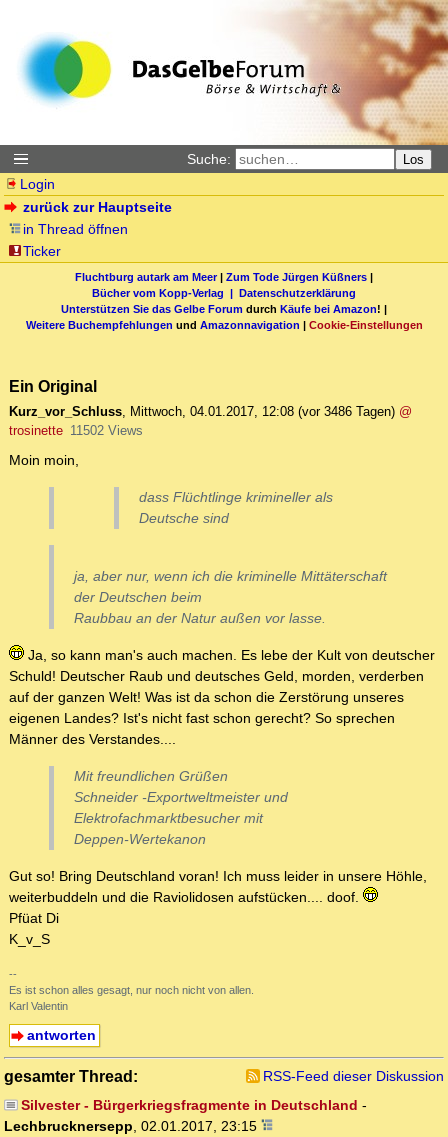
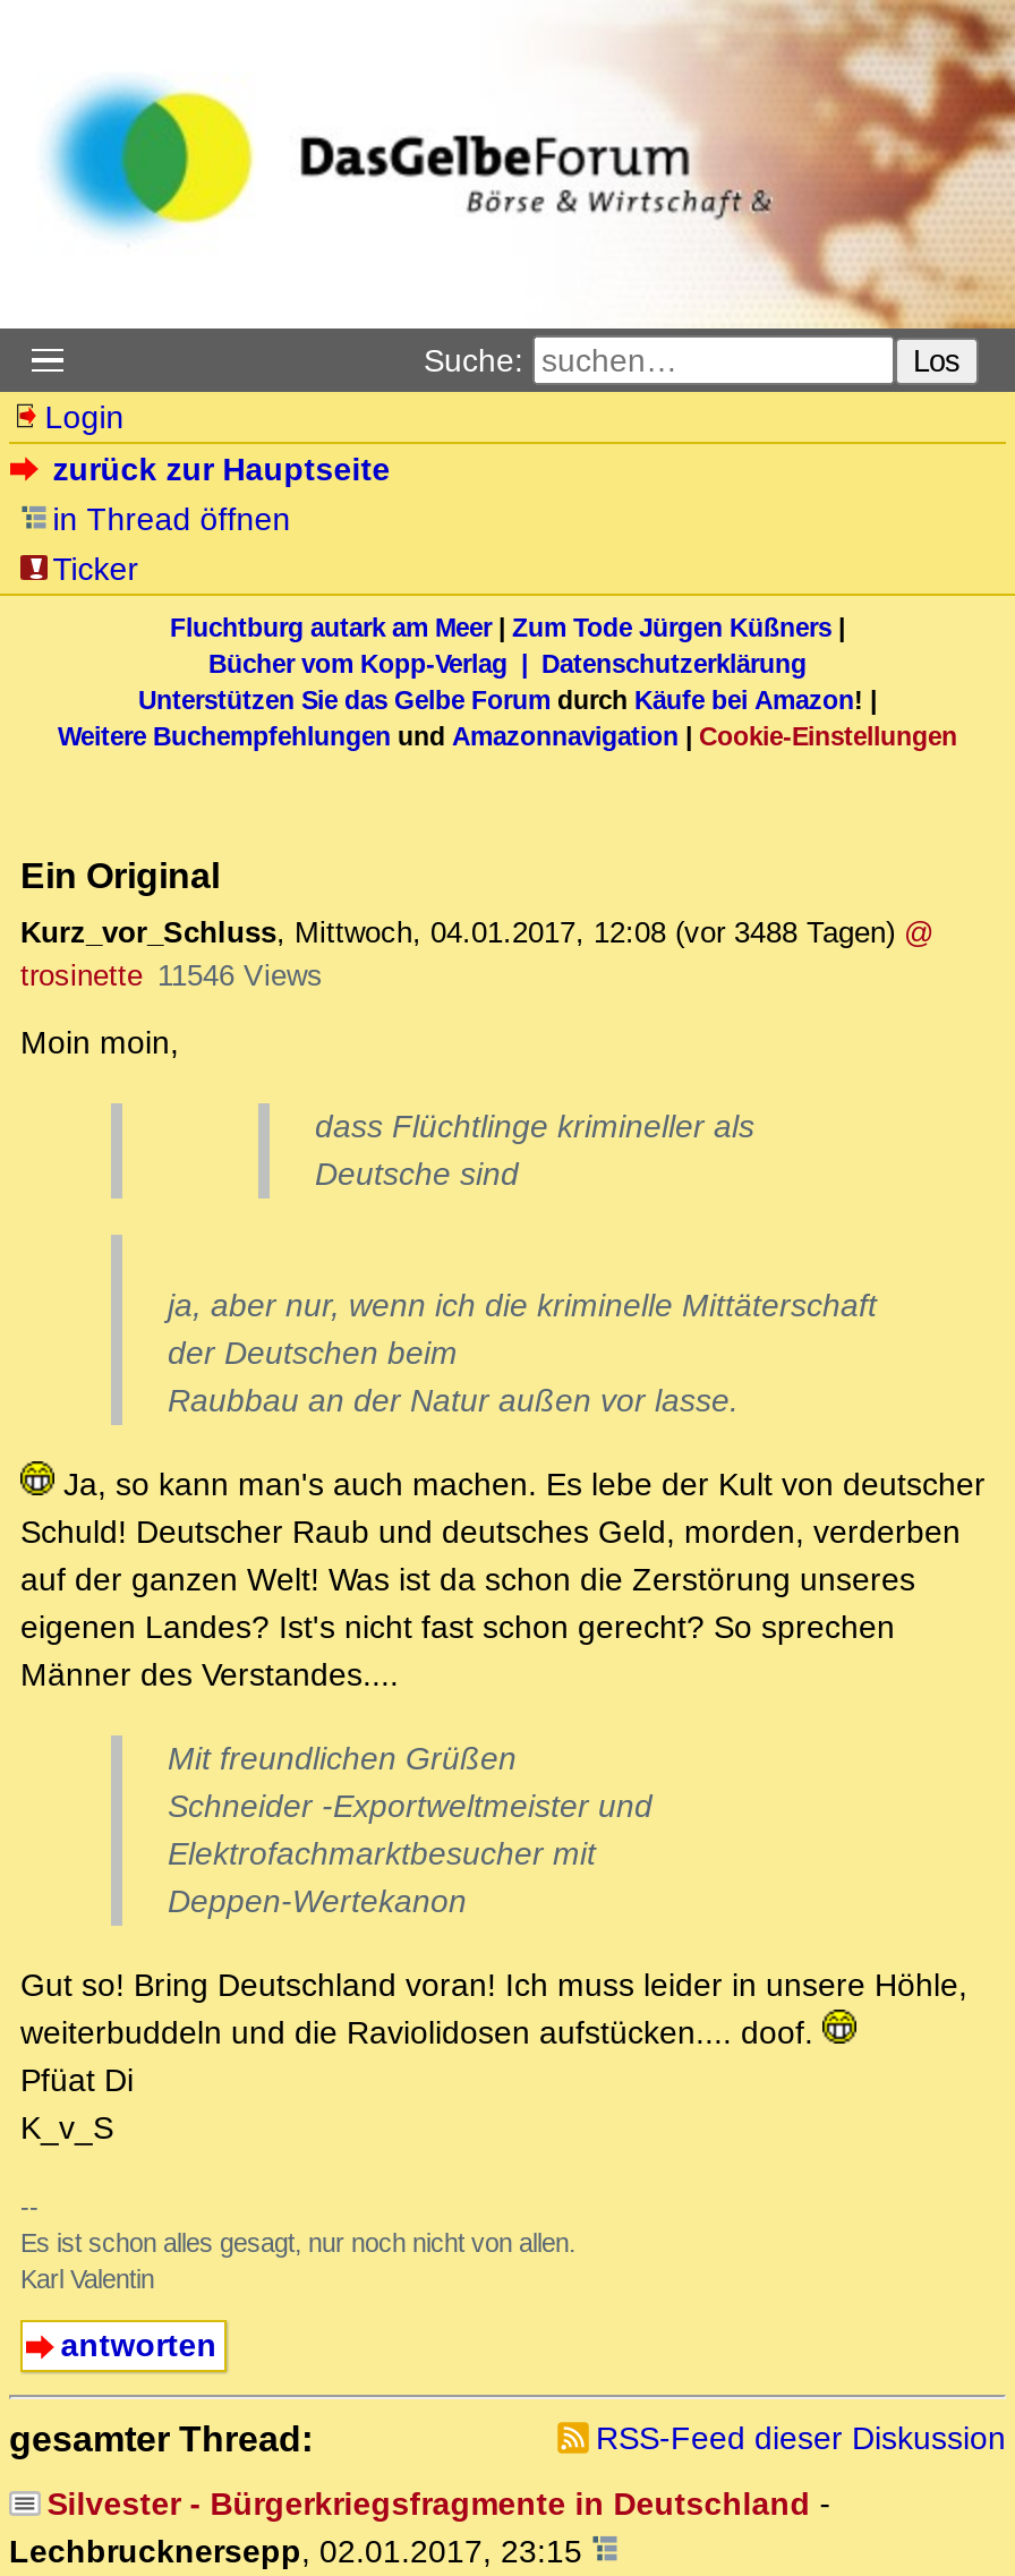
- Kurz_vor_Schluss, Mittwoch, 04.01.2017, 12:08 (vor 3486 Tagen) @
+ Kurz_vor_Schluss, Mittwoch, 04.01.2017, 12:08 (vor 3488 Tagen) @

- trosinette 11502 Views
+ trosinette 11546 Views
